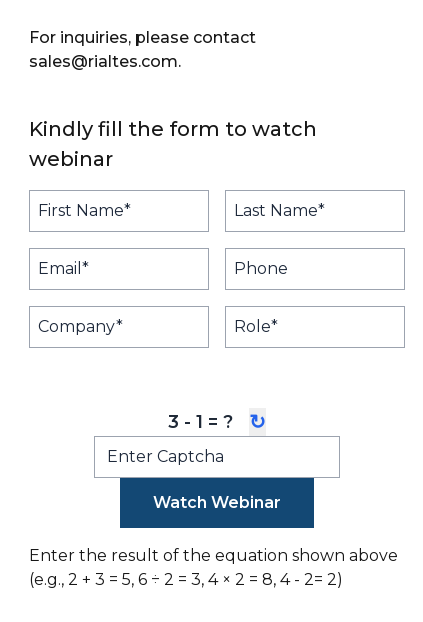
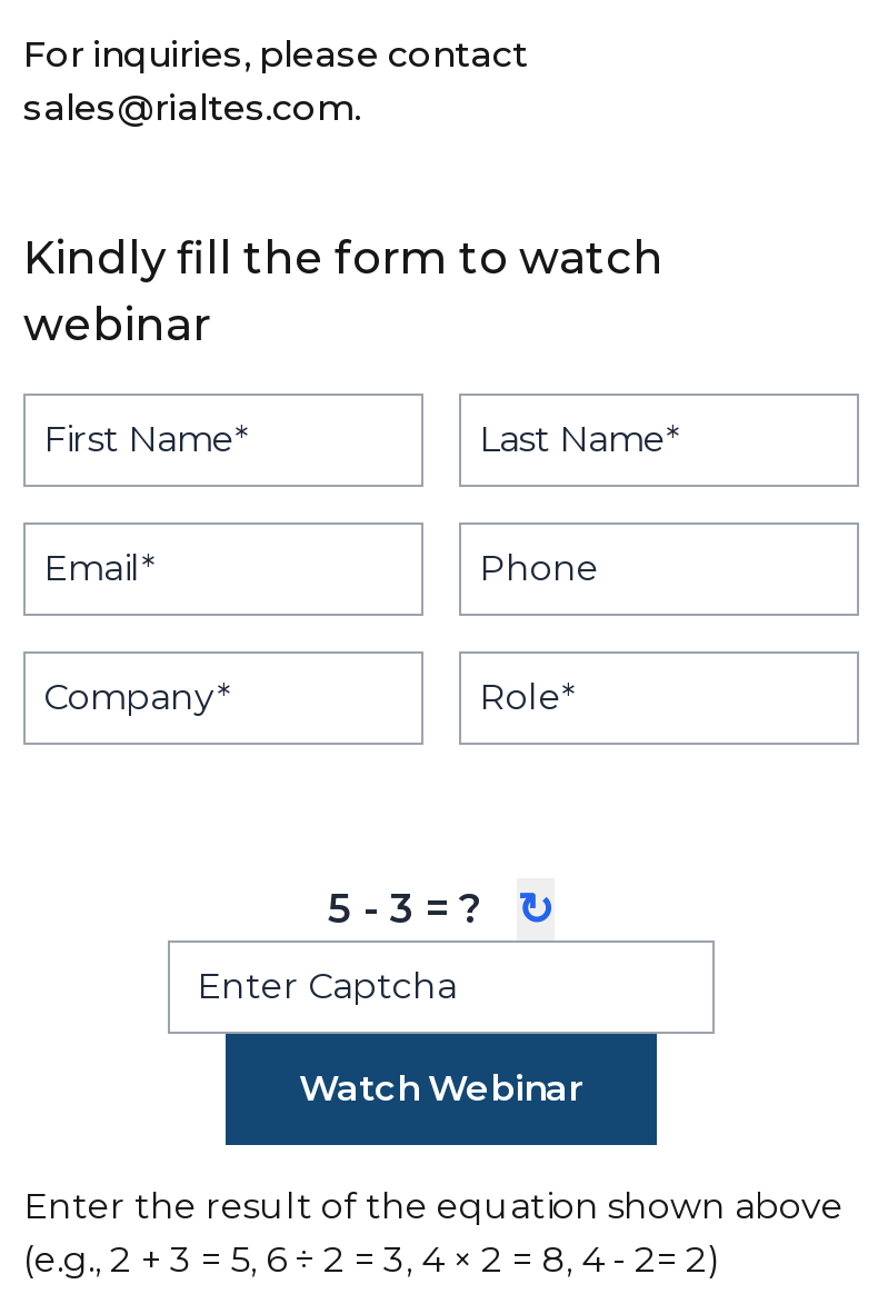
- 3 - 1 = ?
+ 5 - 3 = ?
